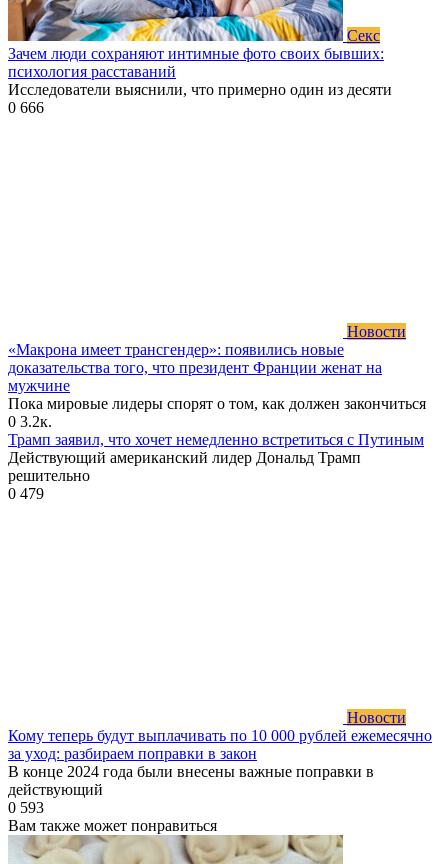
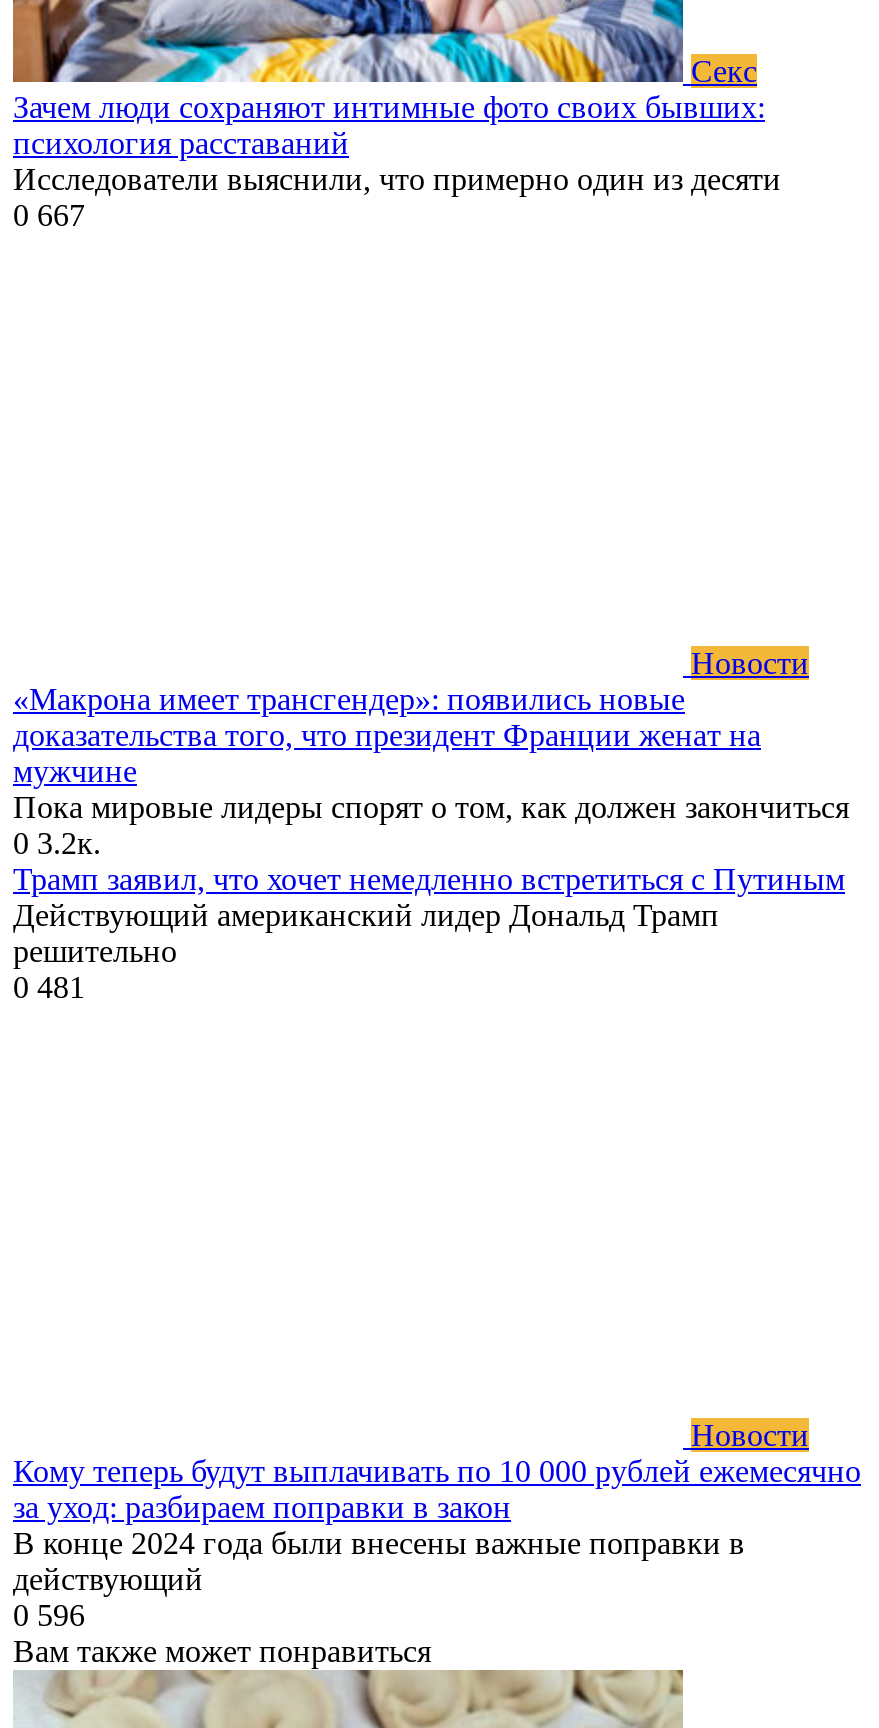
- 0 666
+ 0 667

- 0 479
+ 0 481

- 0 593
+ 0 596
